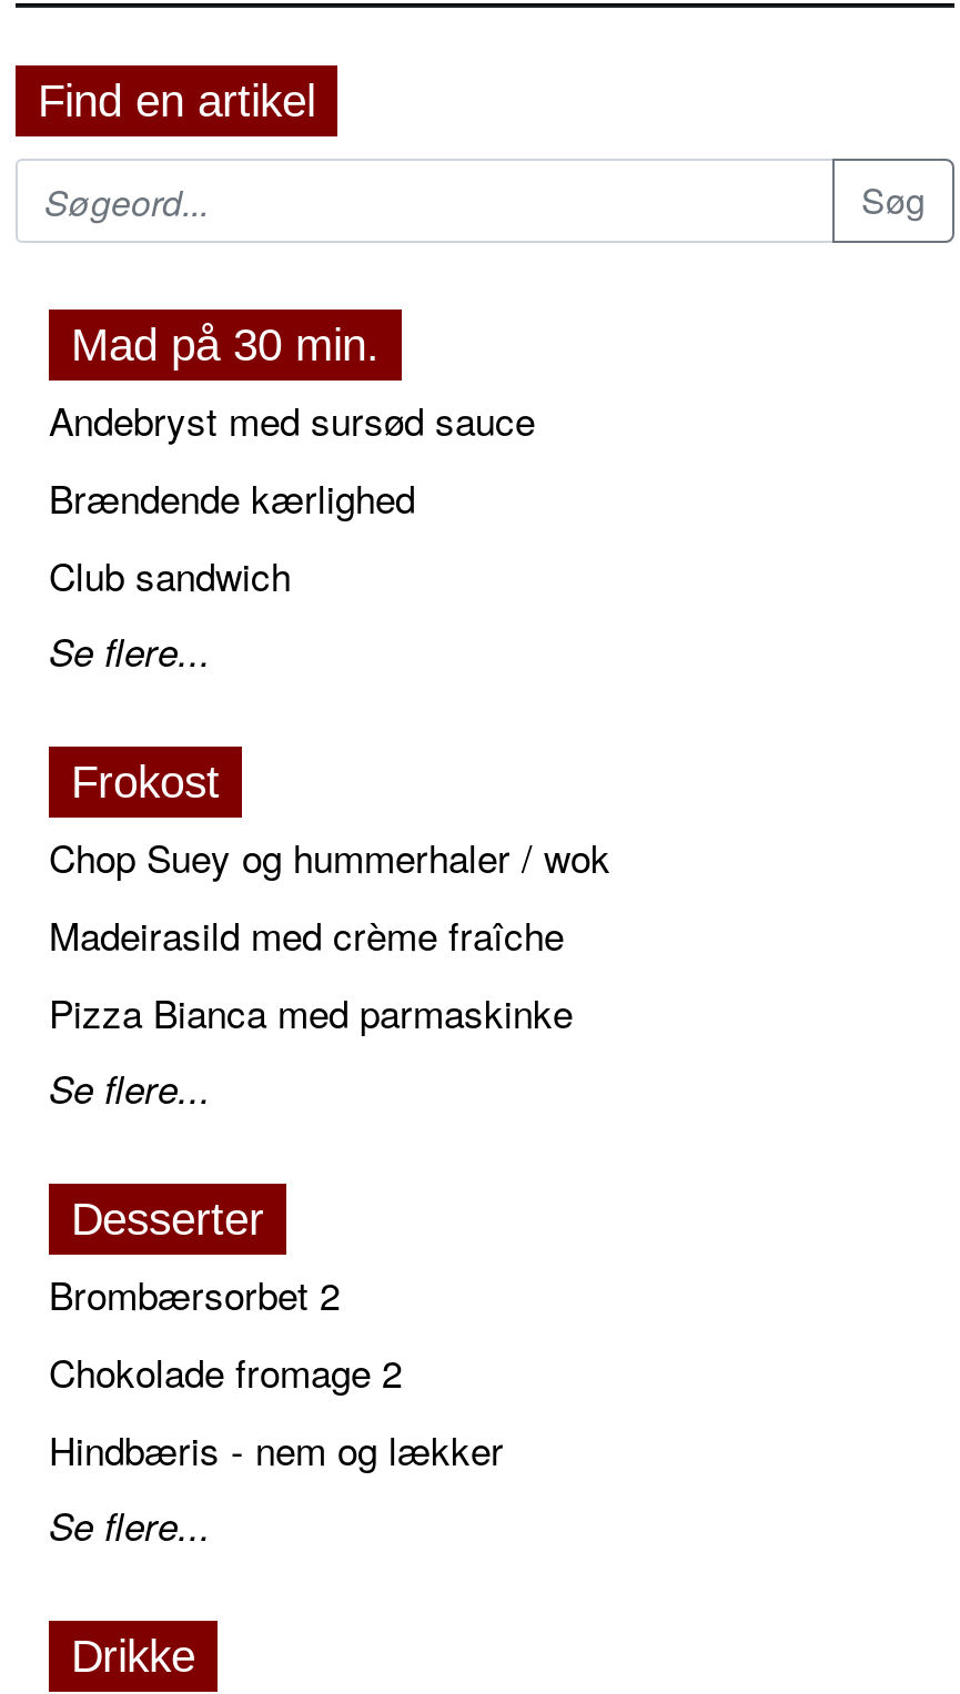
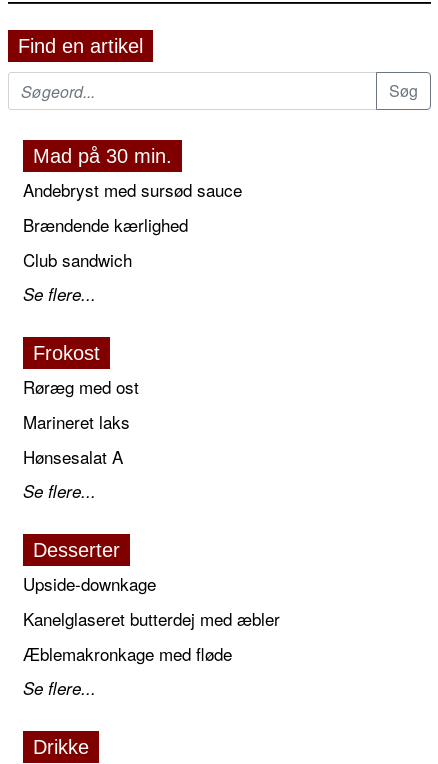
- Chop Suey og hummerhaler / wok
- Madeirasild med crème fraîche
- Pizza Bianca med parmaskinke
+ Røræg med ost
+ Marineret laks
+ Hønsesalat A

- Brombærsorbet 2
- Chokolade fromage 2
- Hindbæris - nem og lækker
+ Upside-downkage
+ Kanelglaseret butterdej med æbler
+ Æblemakronkage med fløde
